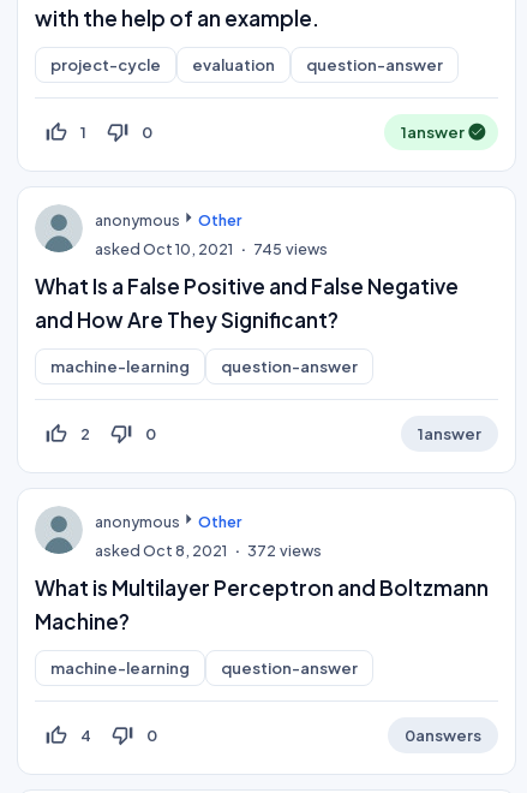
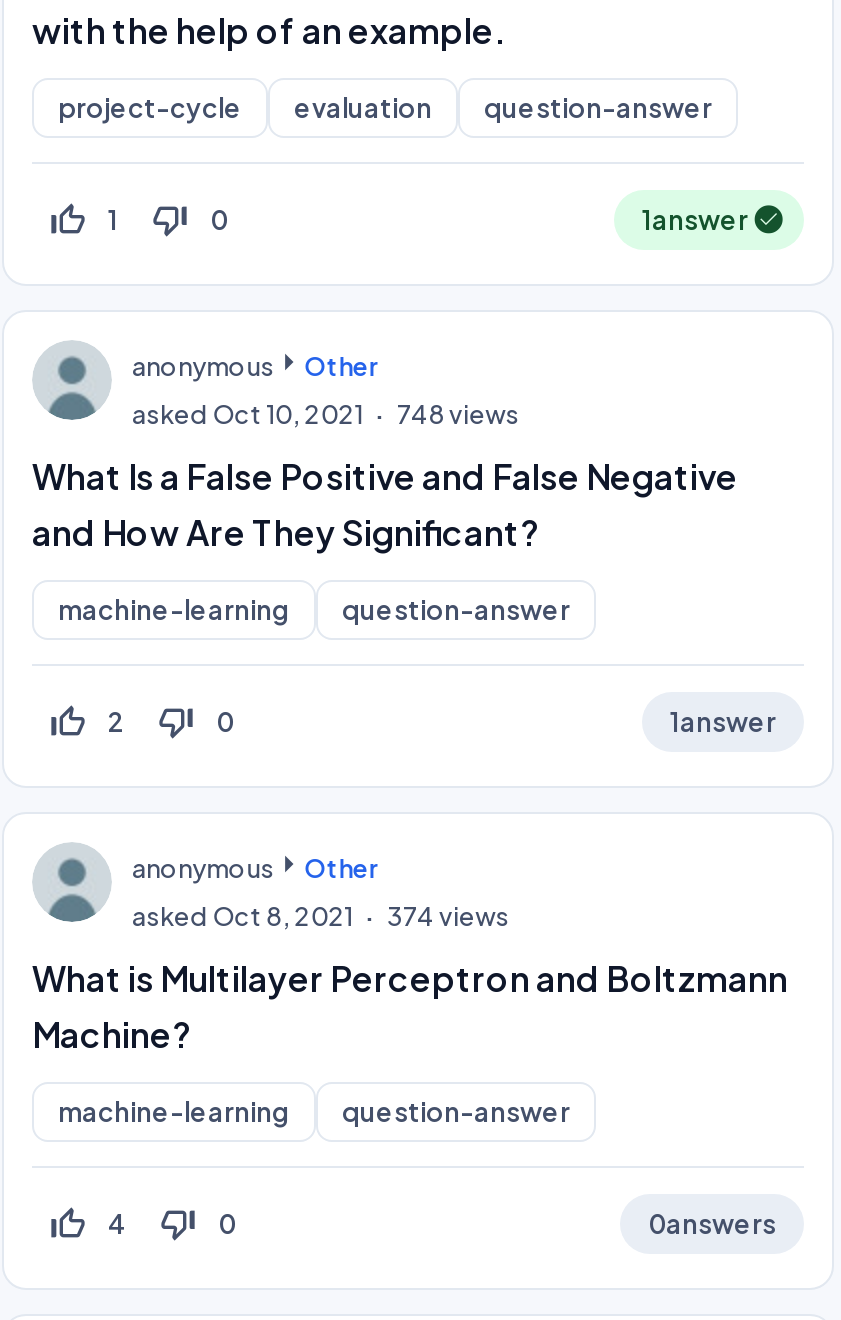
- asked Oct 10, 2021 745 views
+ asked Oct 10, 2021 748 views

- asked Oct 8, 2021 372 views
+ asked Oct 8, 2021 374 views
